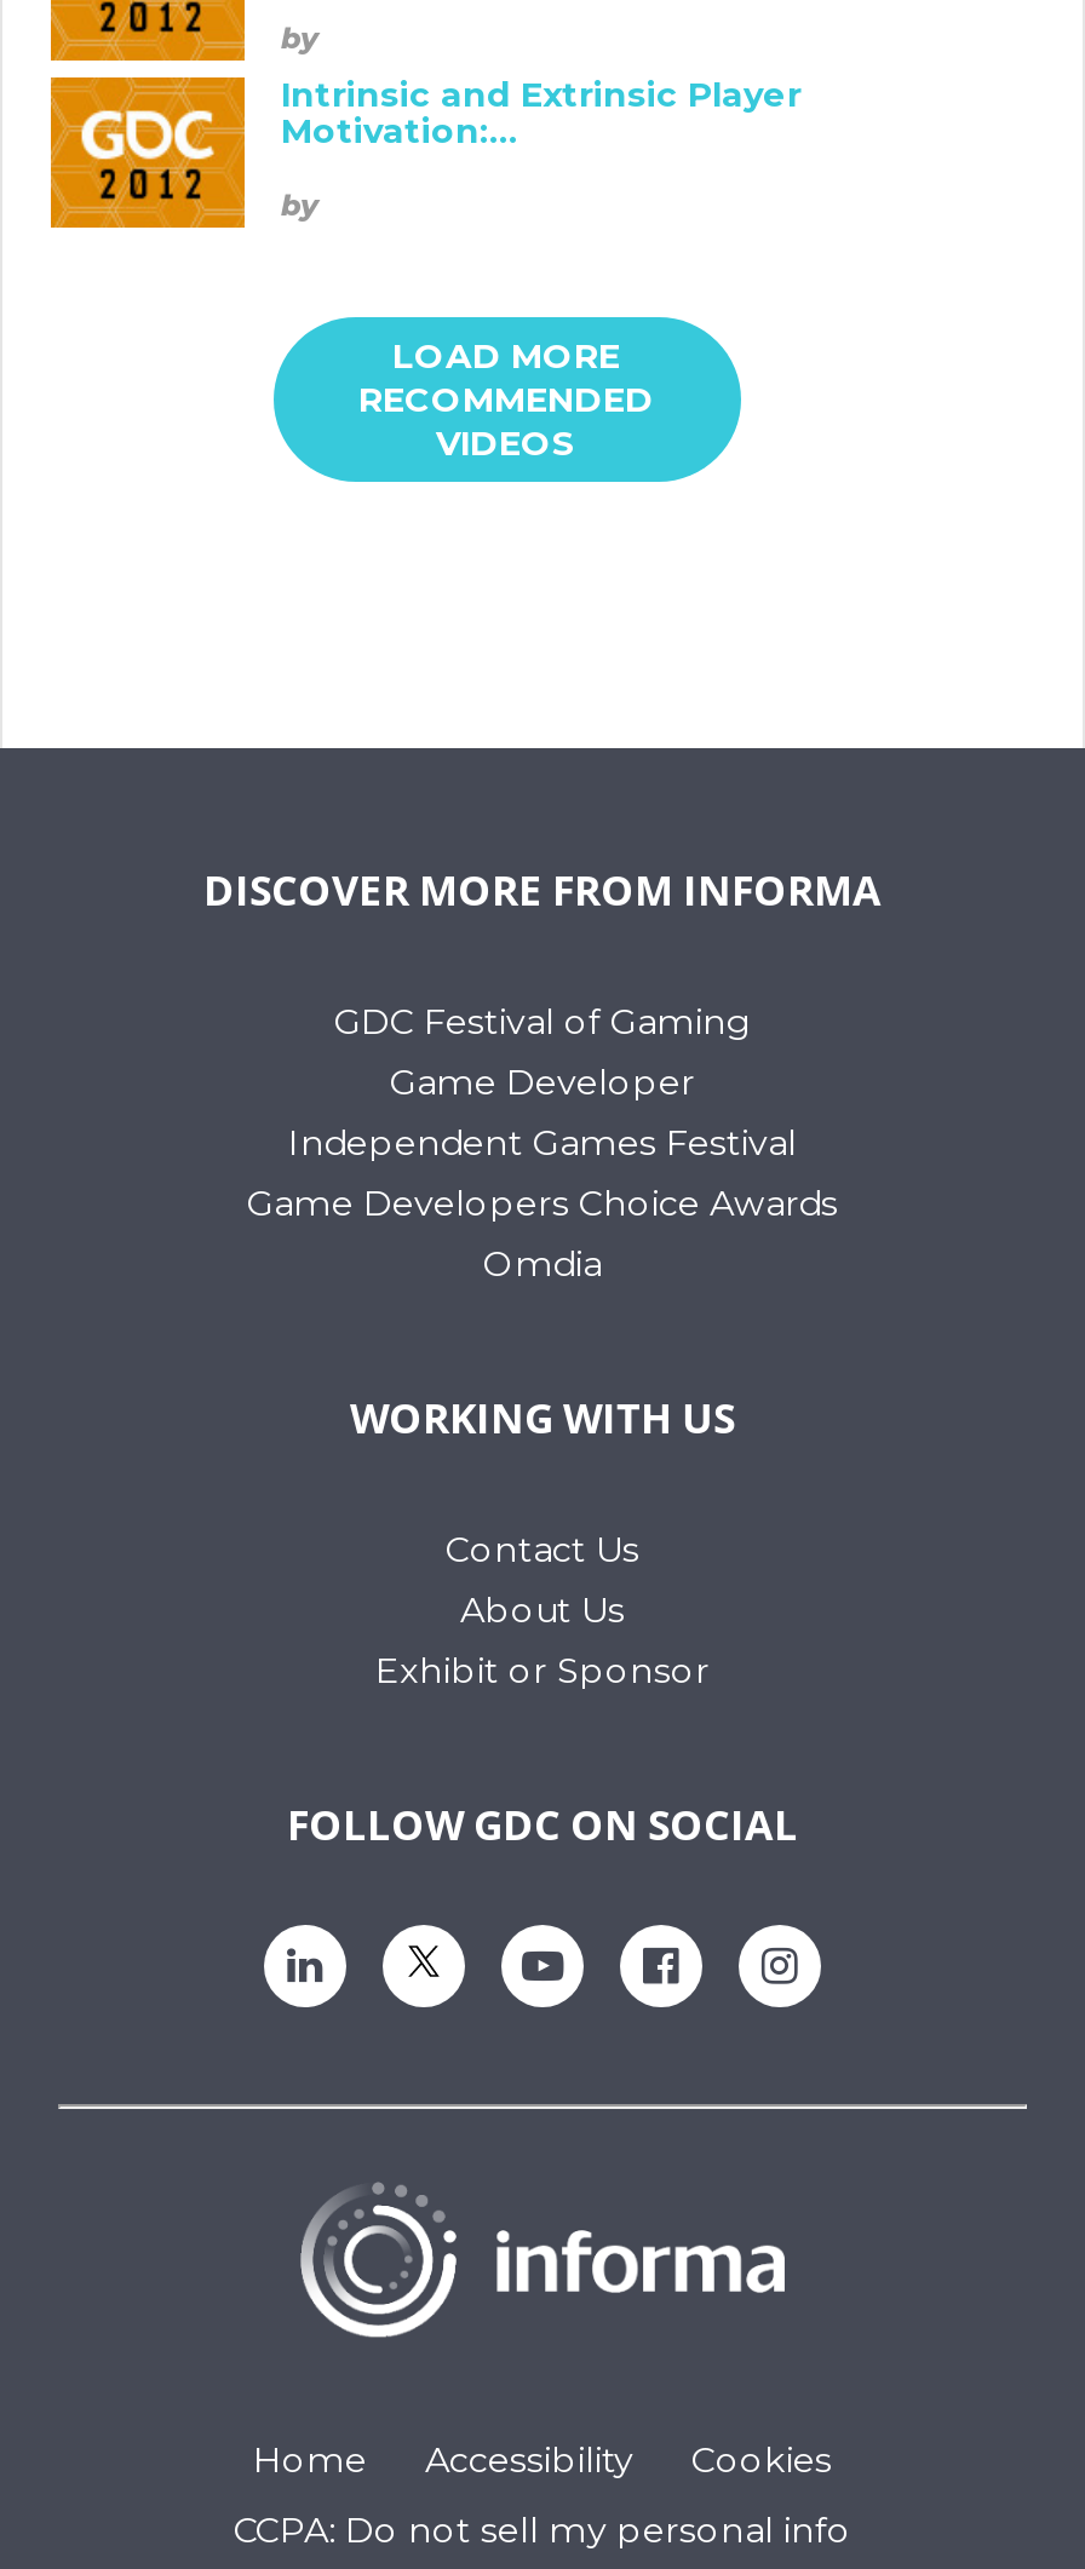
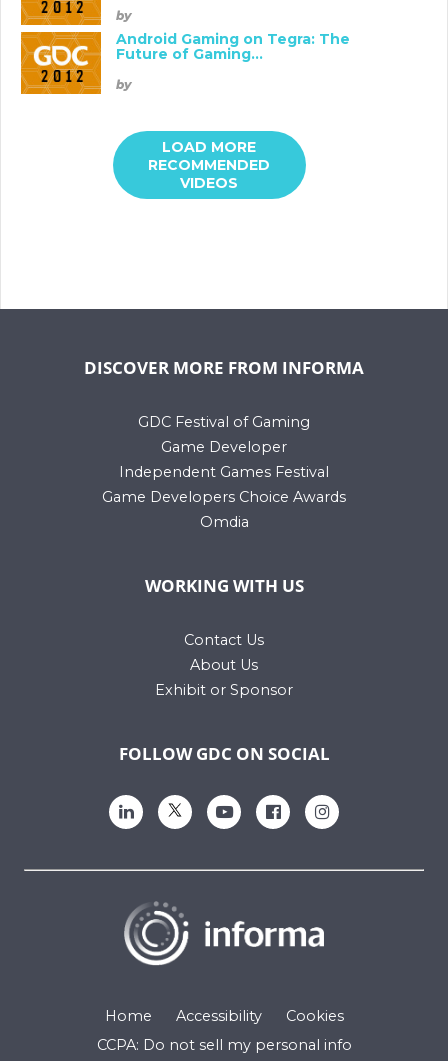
- Intrinsic and Extrinsic Player
- Motivation:...
+ Android Gaming on Tegra: The
+ Future of Gaming...
